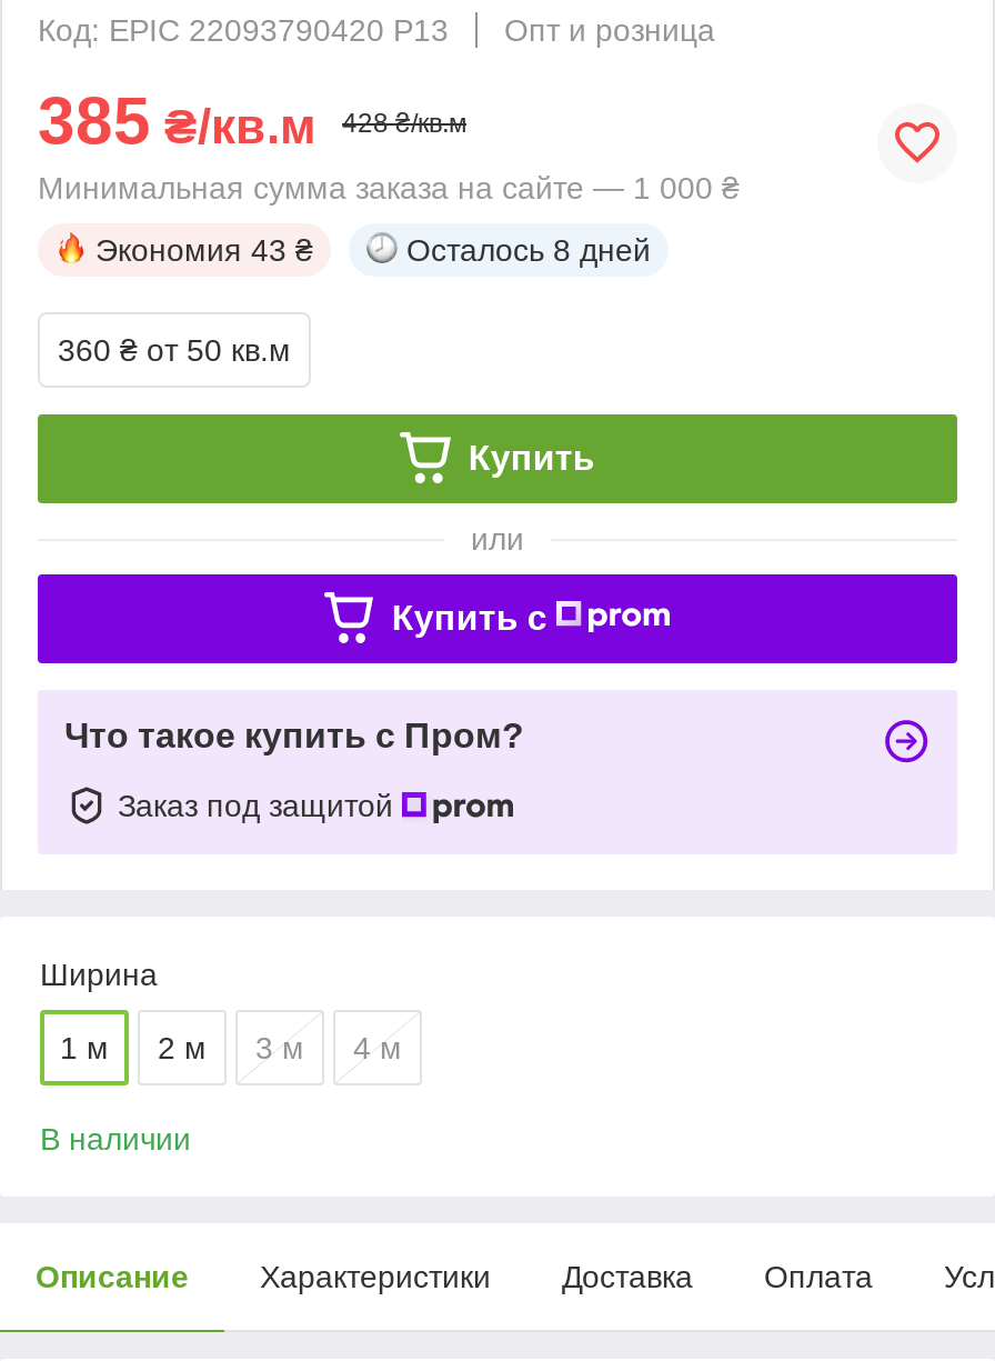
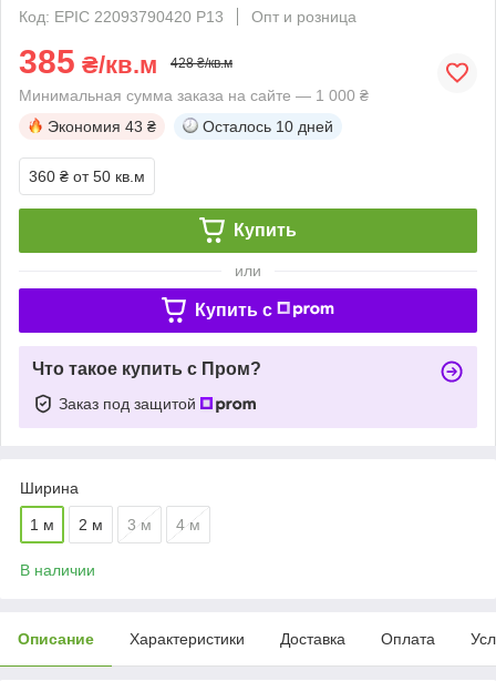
- Осталось 8 дней
+ Осталось 10 дней
